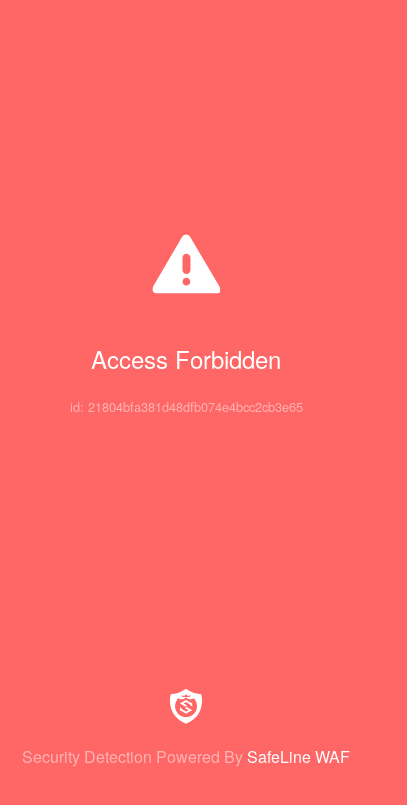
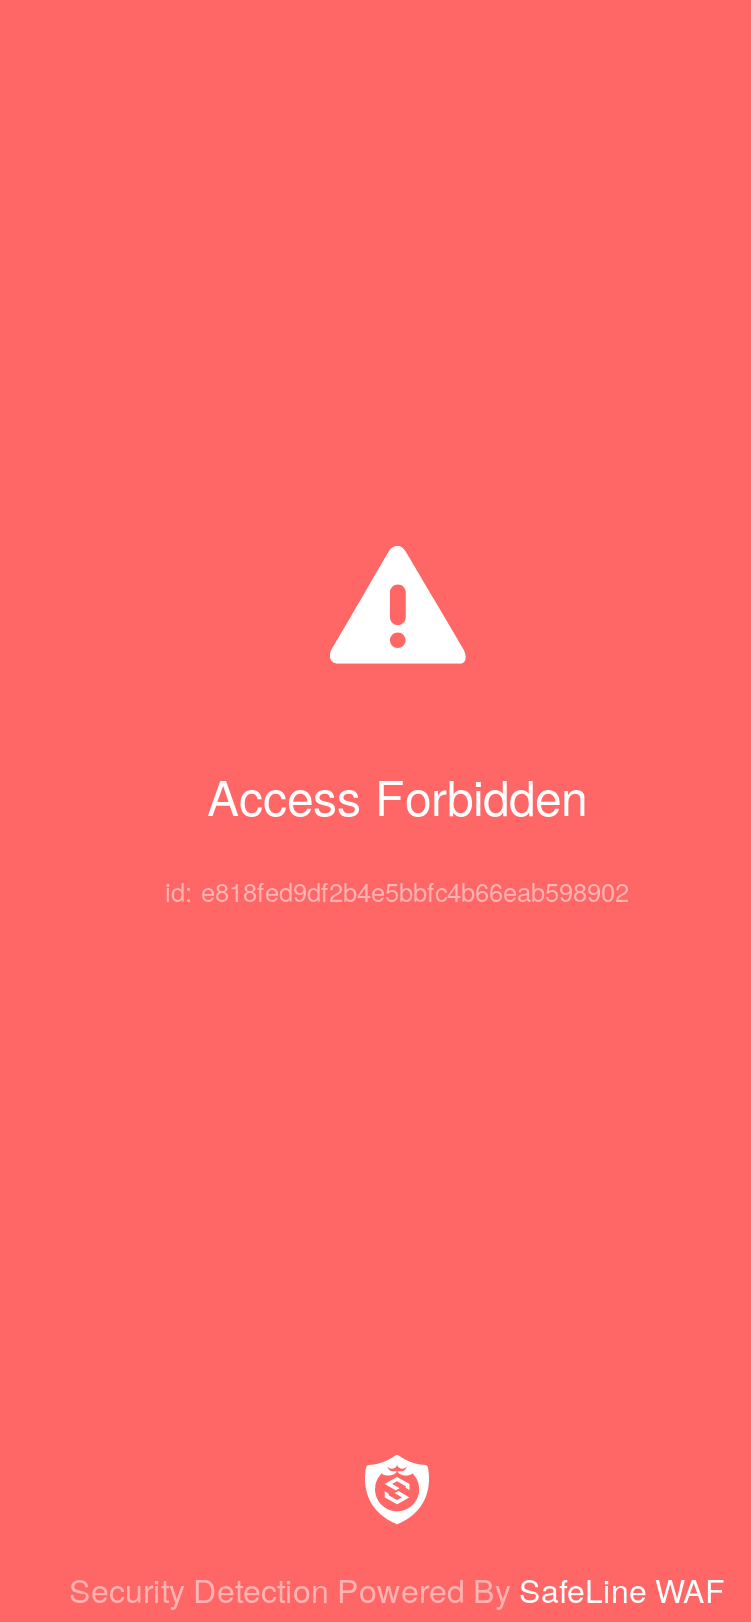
- id: 21804bfa381d48dfb074e4bcc2cb3e65
+ id: e818fed9df2b4e5bbfc4b66eab598902
